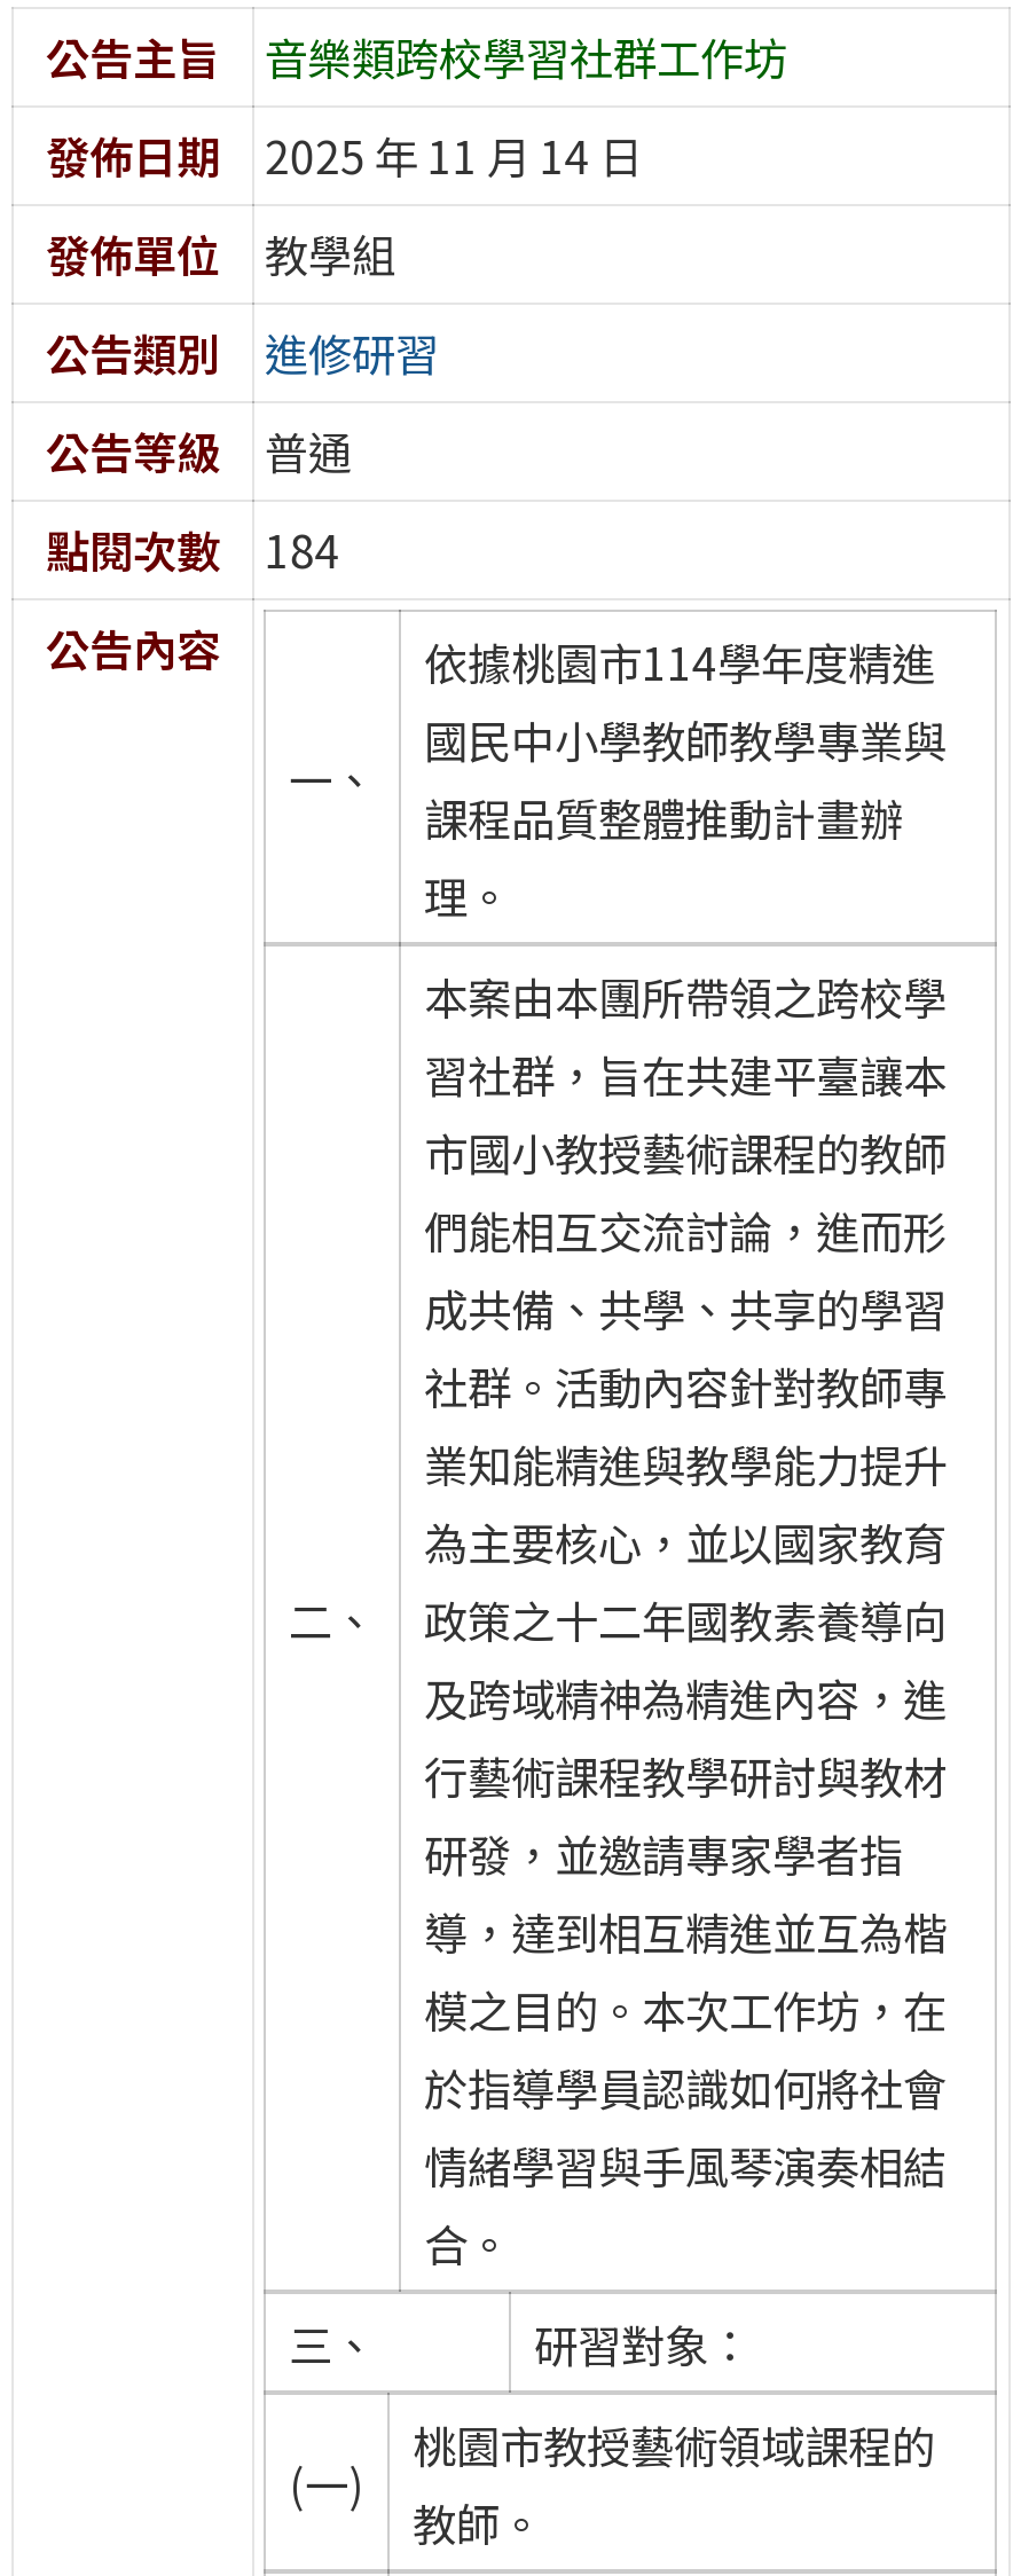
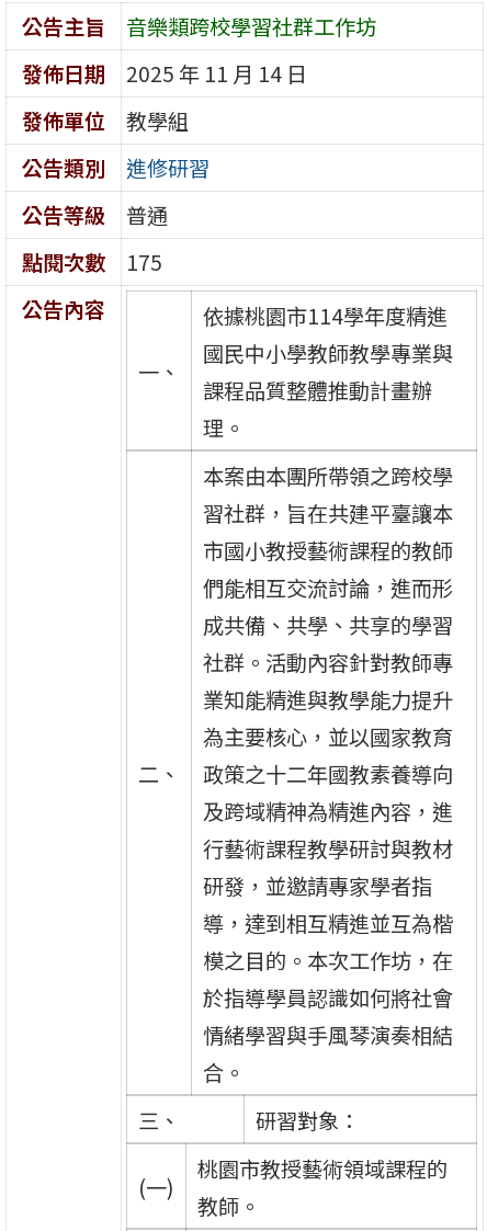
- 點閱次數 184
+ 點閱次數 175
